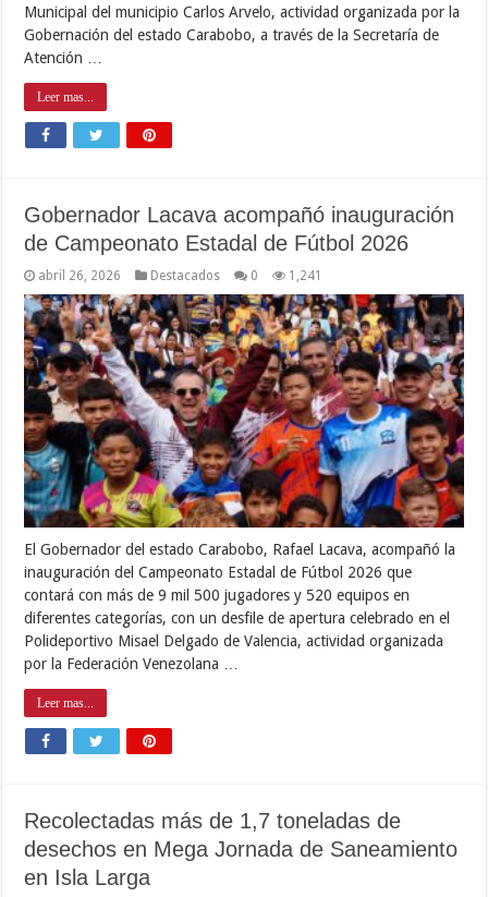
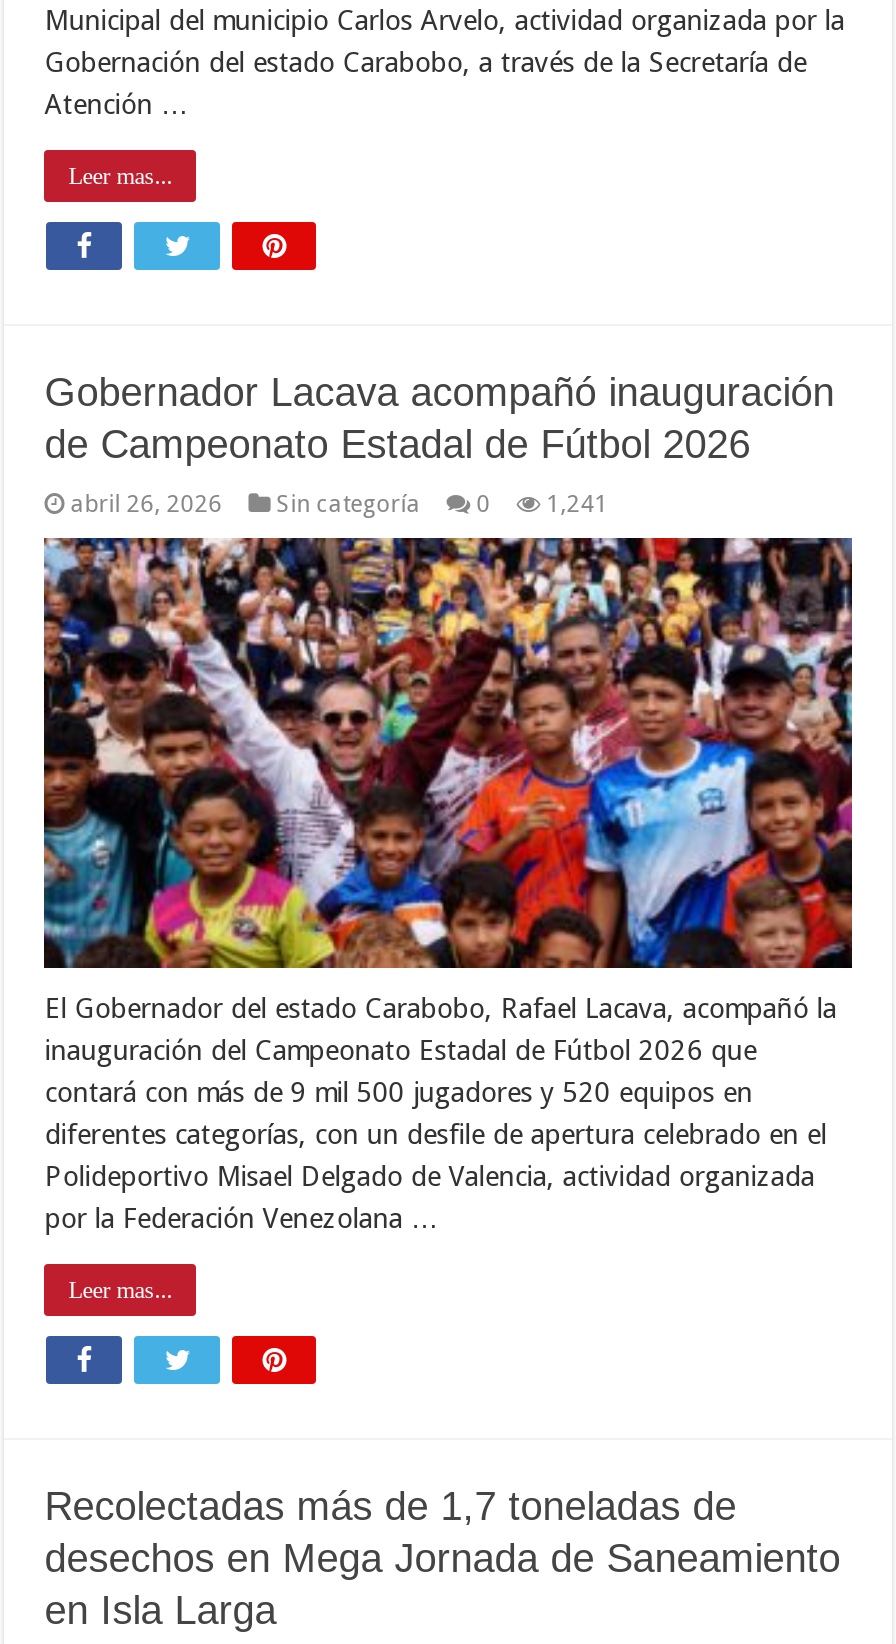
- Destacados
+ Sin categoría
